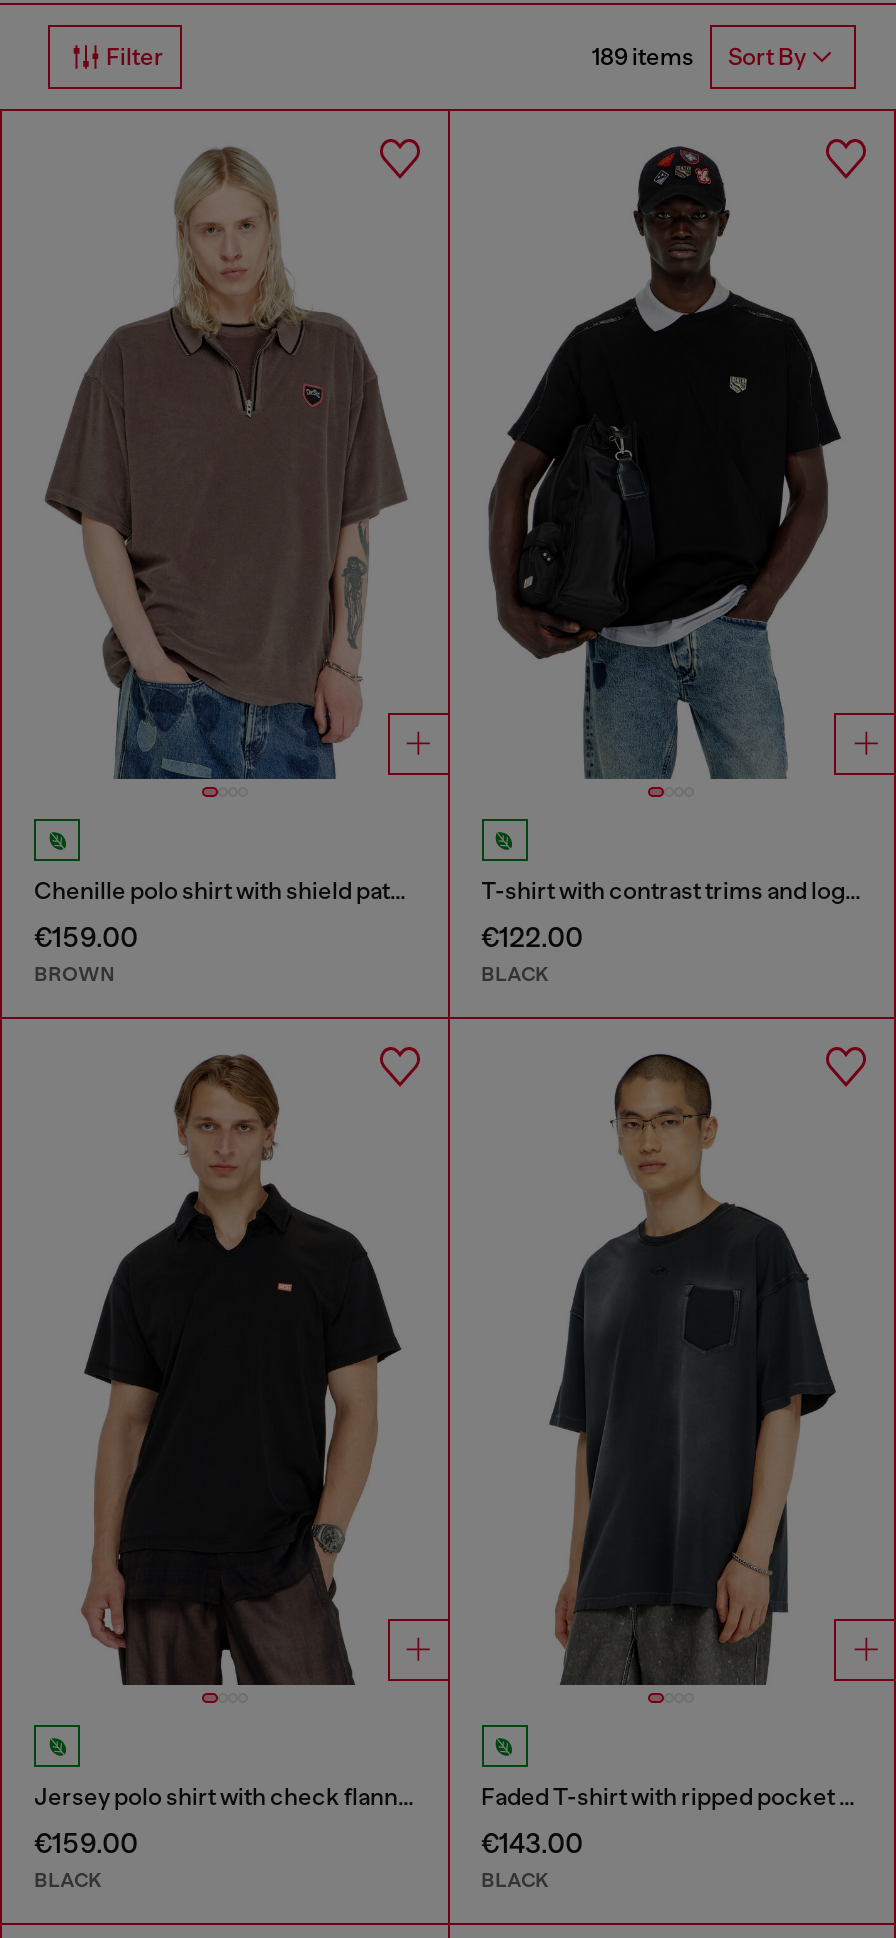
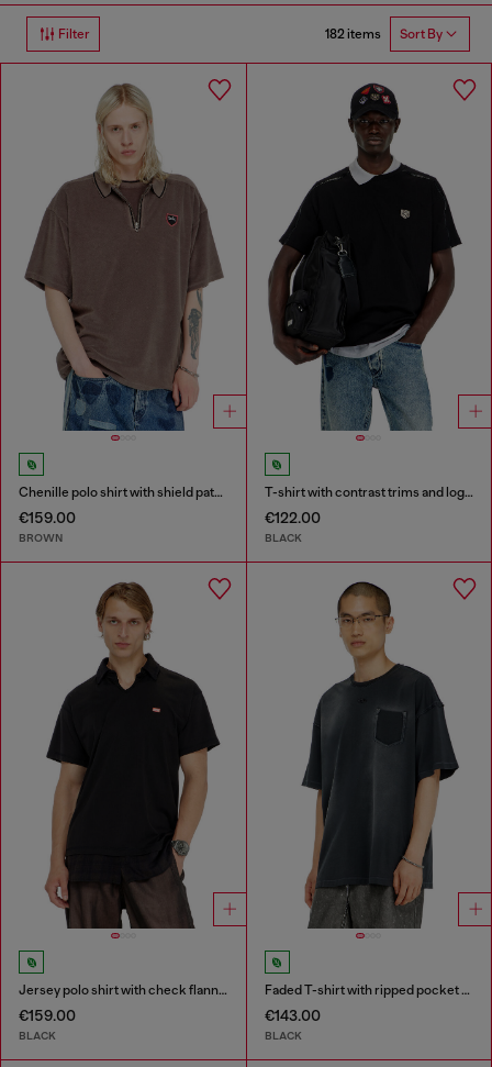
- 189 items Sort By
+ 182 items Sort By
